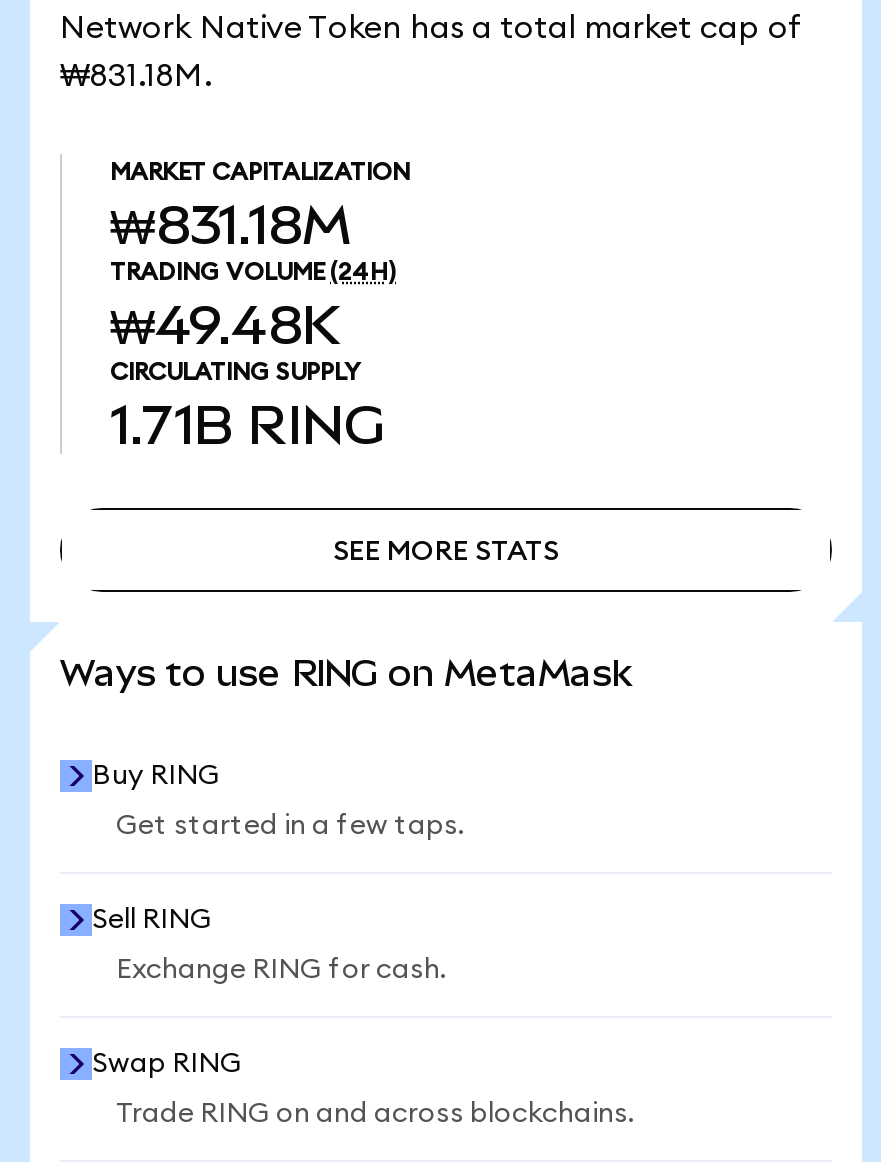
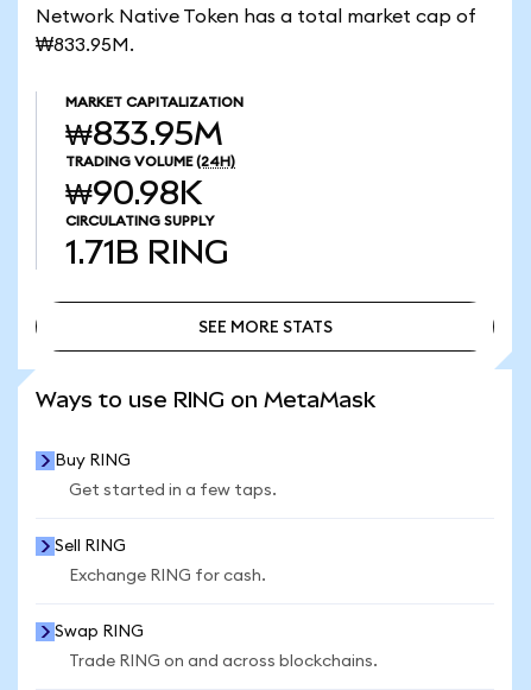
- ₩831.18M.
+ ₩833.95M.

- ₩831.18M
+ ₩833.95M

- ₩49.48K
+ ₩90.98K
